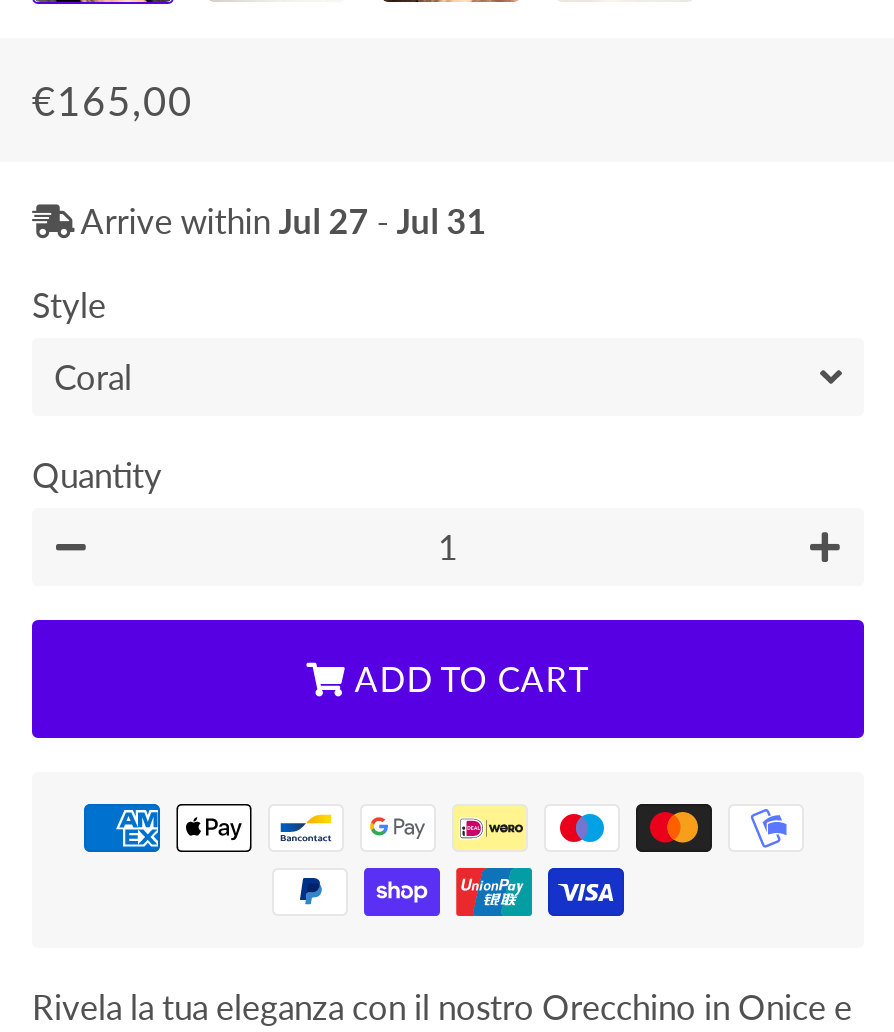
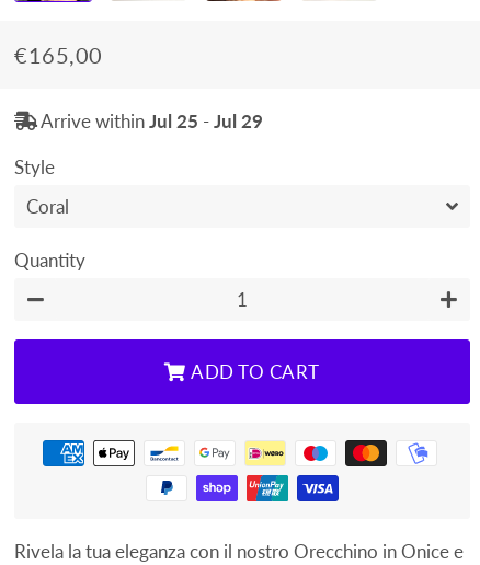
- Arrive within Jul 27 - Jul 31
+ Arrive within Jul 25 - Jul 29
